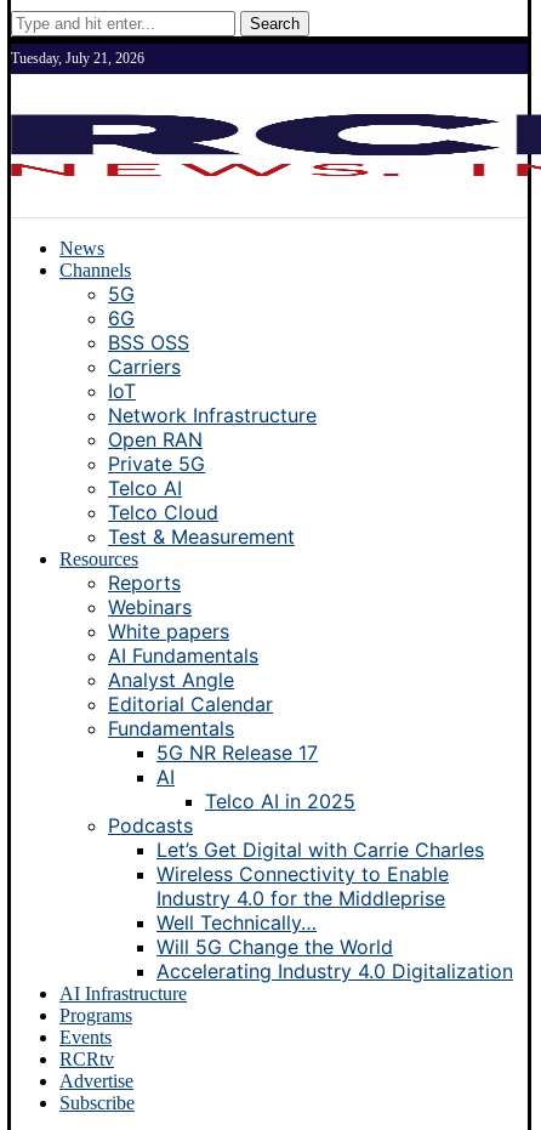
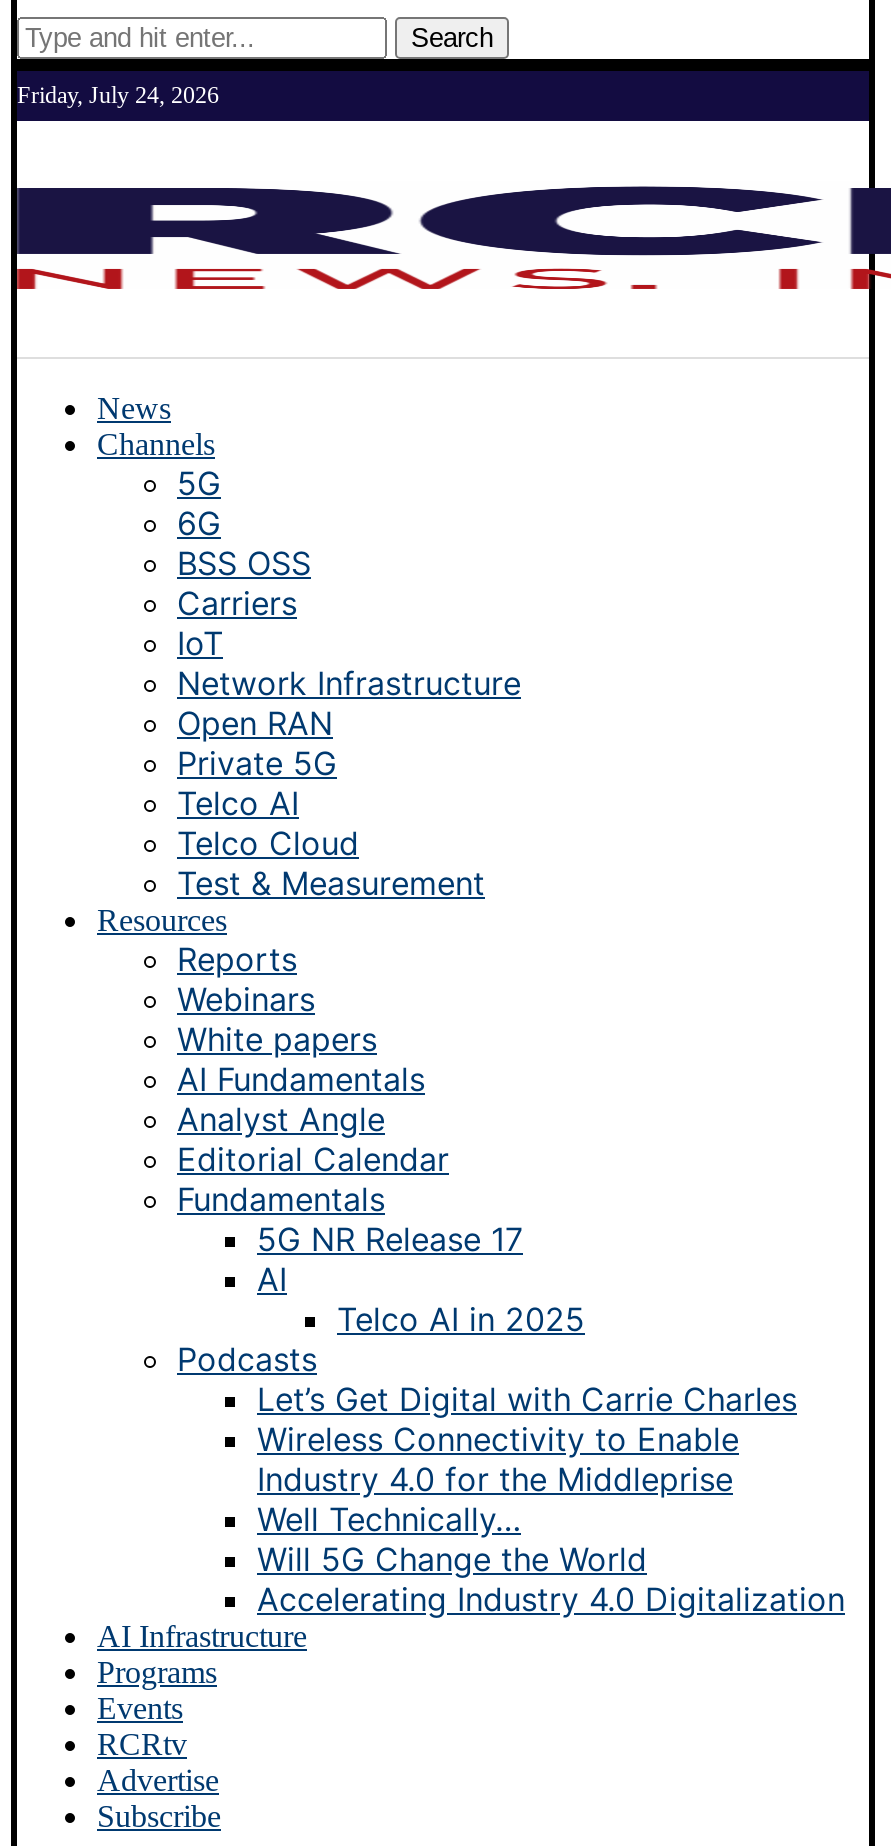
- Tuesday, July 21, 2026
+ Friday, July 24, 2026
